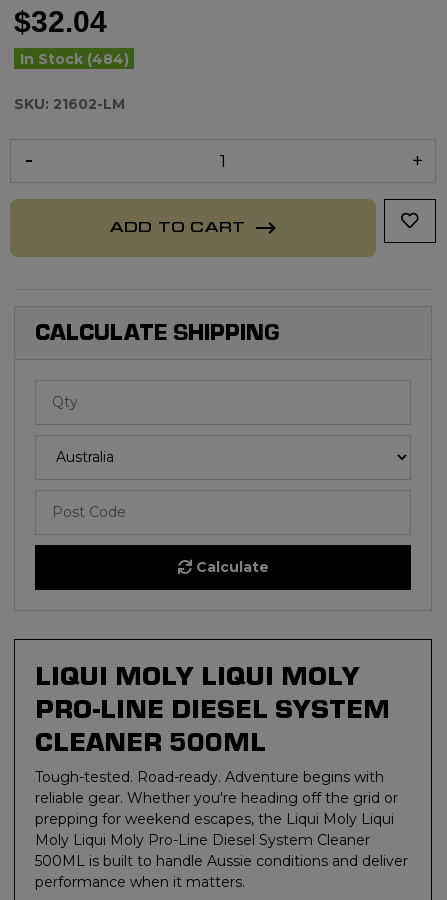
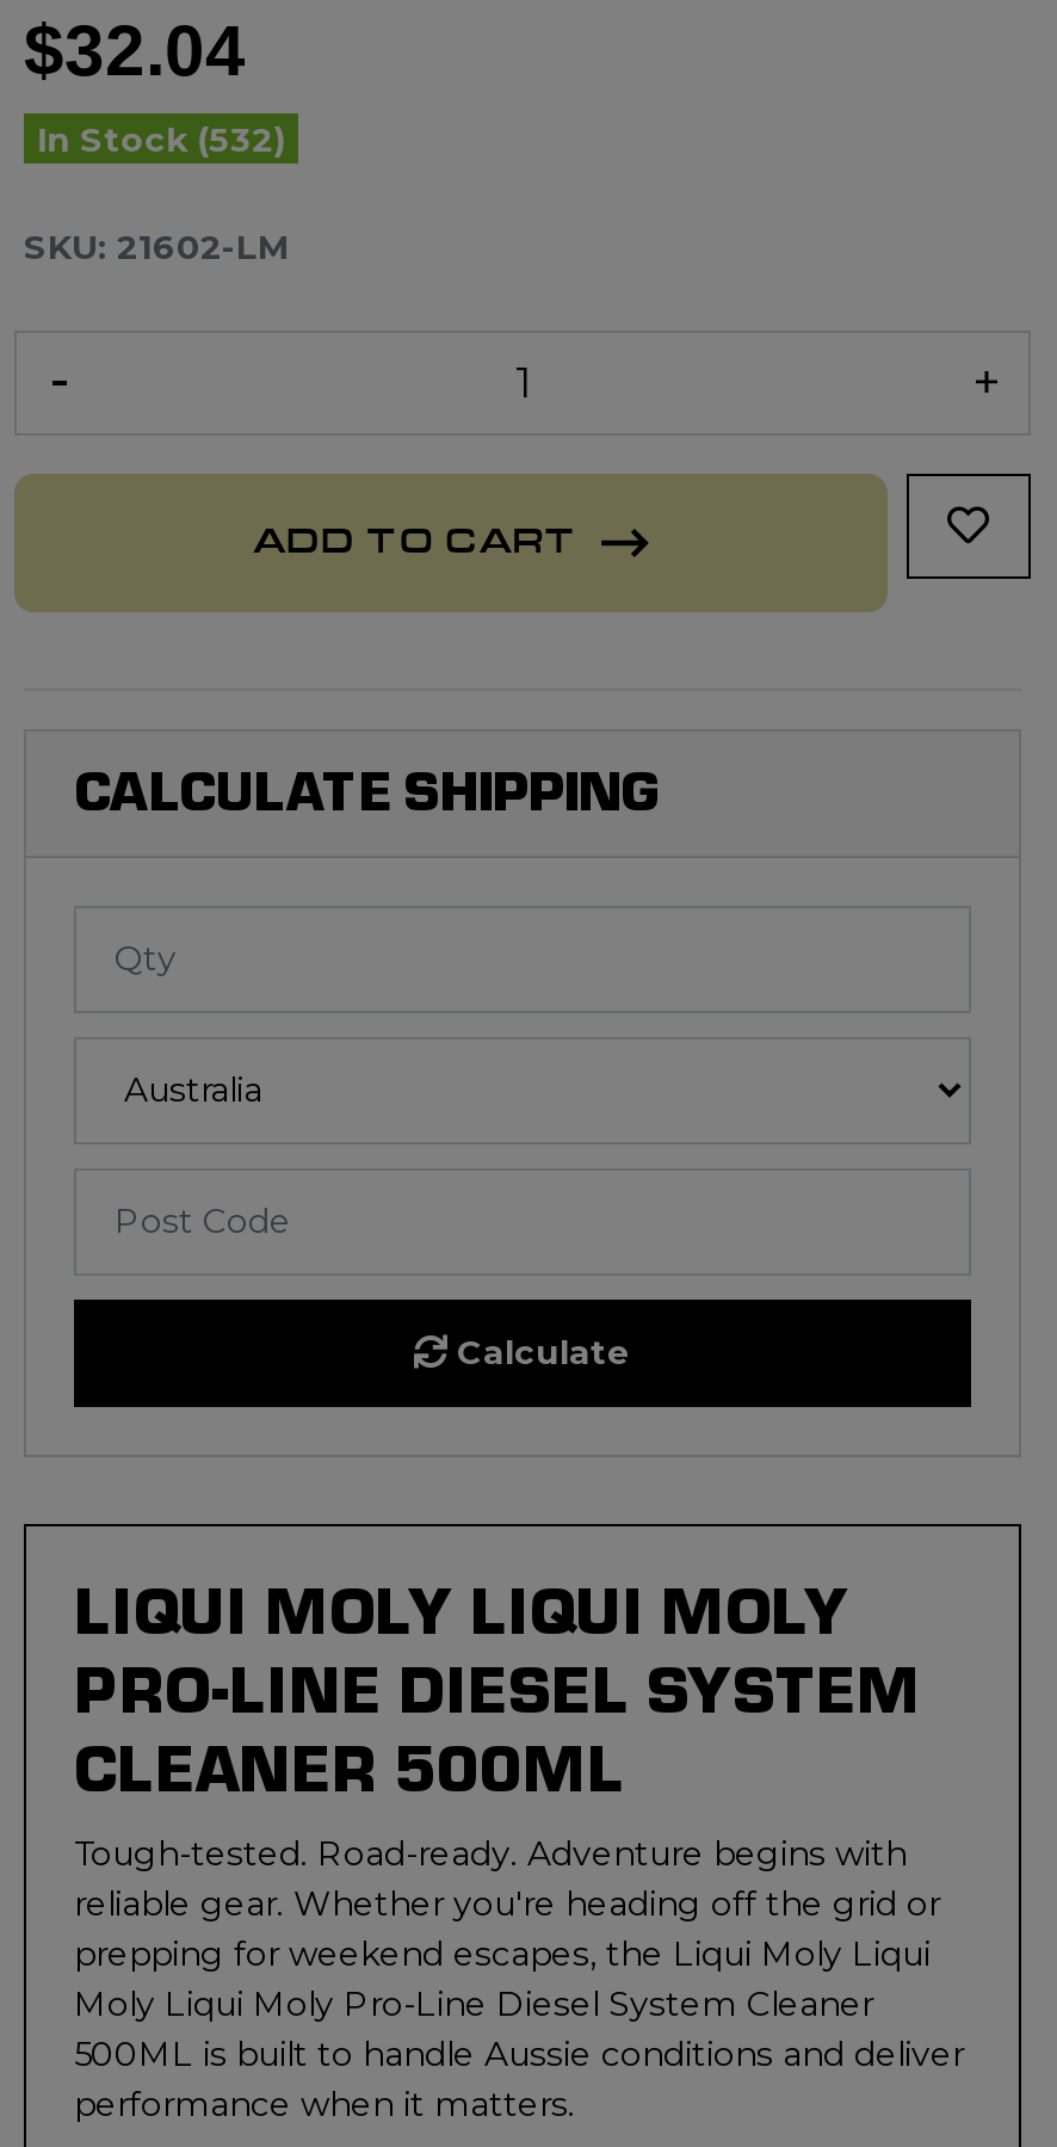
- In Stock (484)
+ In Stock (532)
